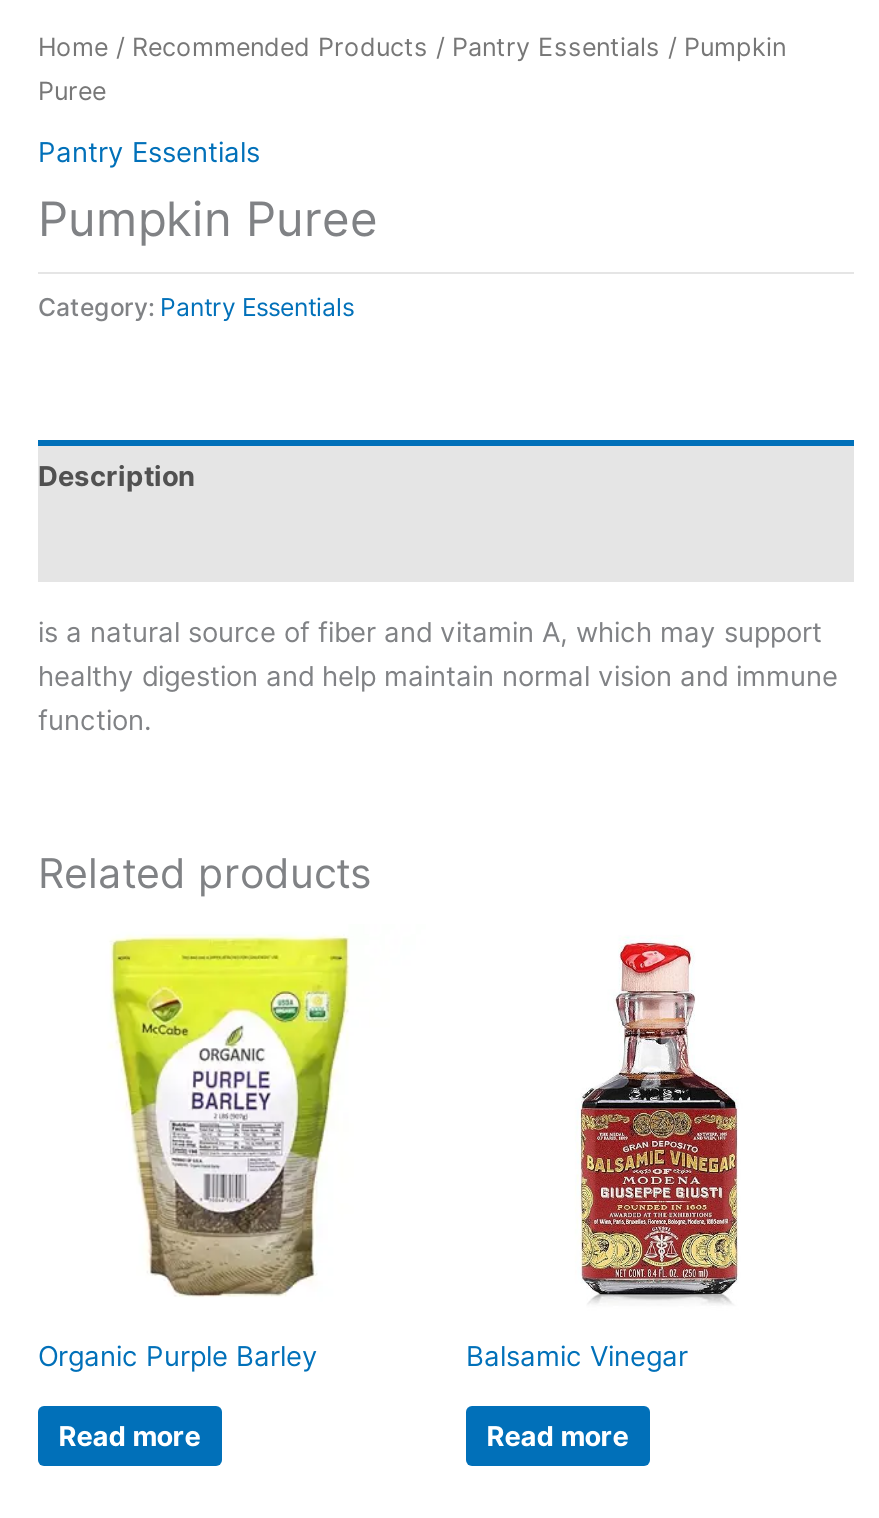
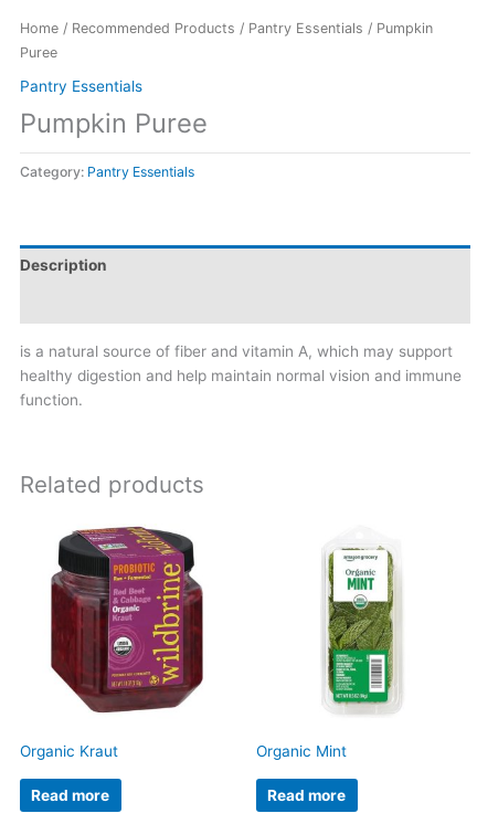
- [image]
- Organic Purple Barley
+ [image]
+ Organic Kraut

- [image]
- Balsamic Vinegar
+ [image]
+ Organic Mint
